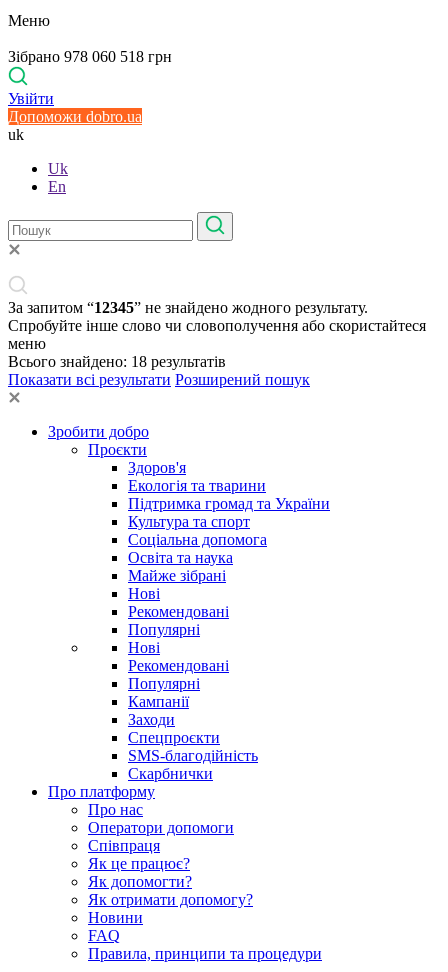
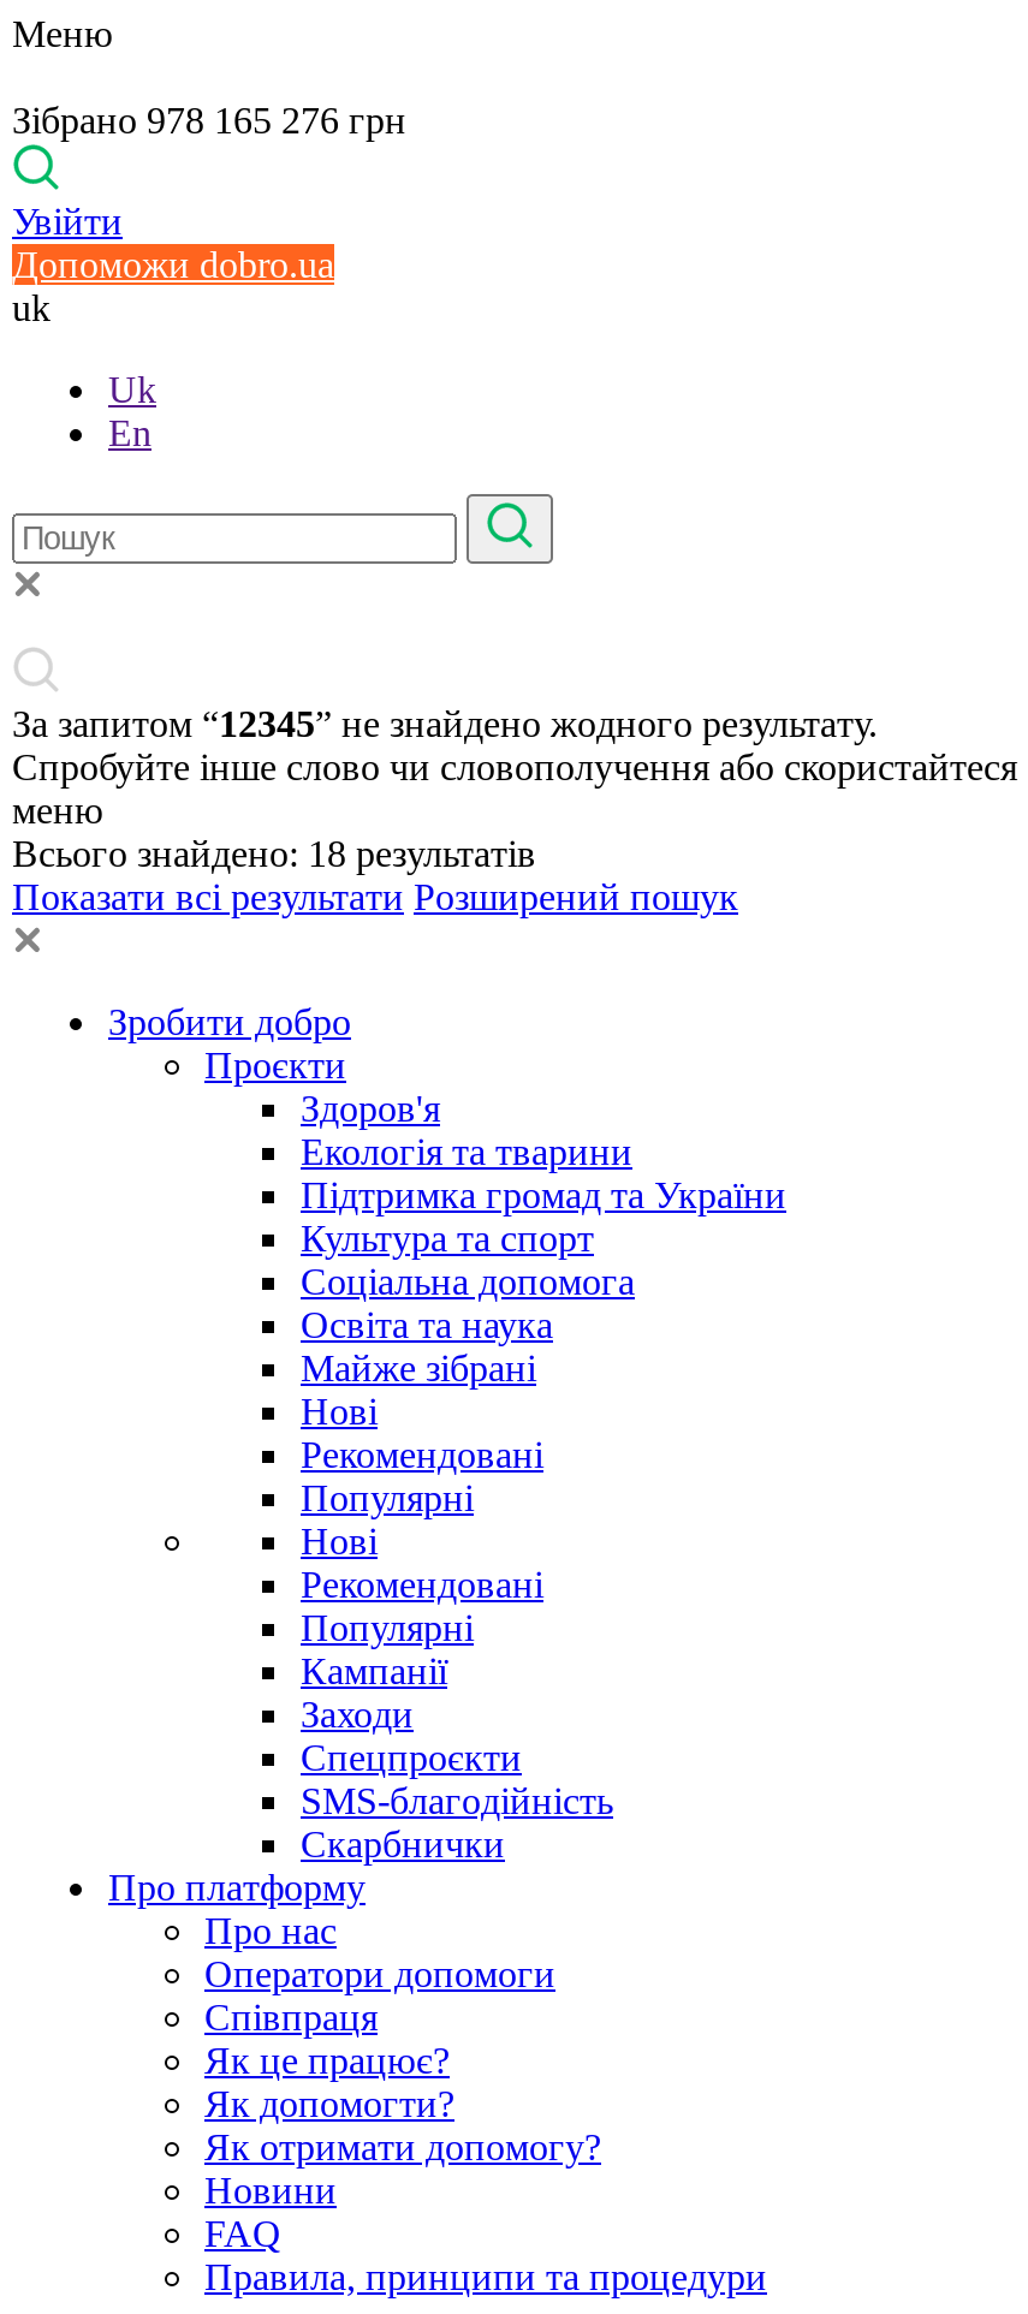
- Зібрано 978 060 518 грн
+ Зібрано 978 165 276 грн
